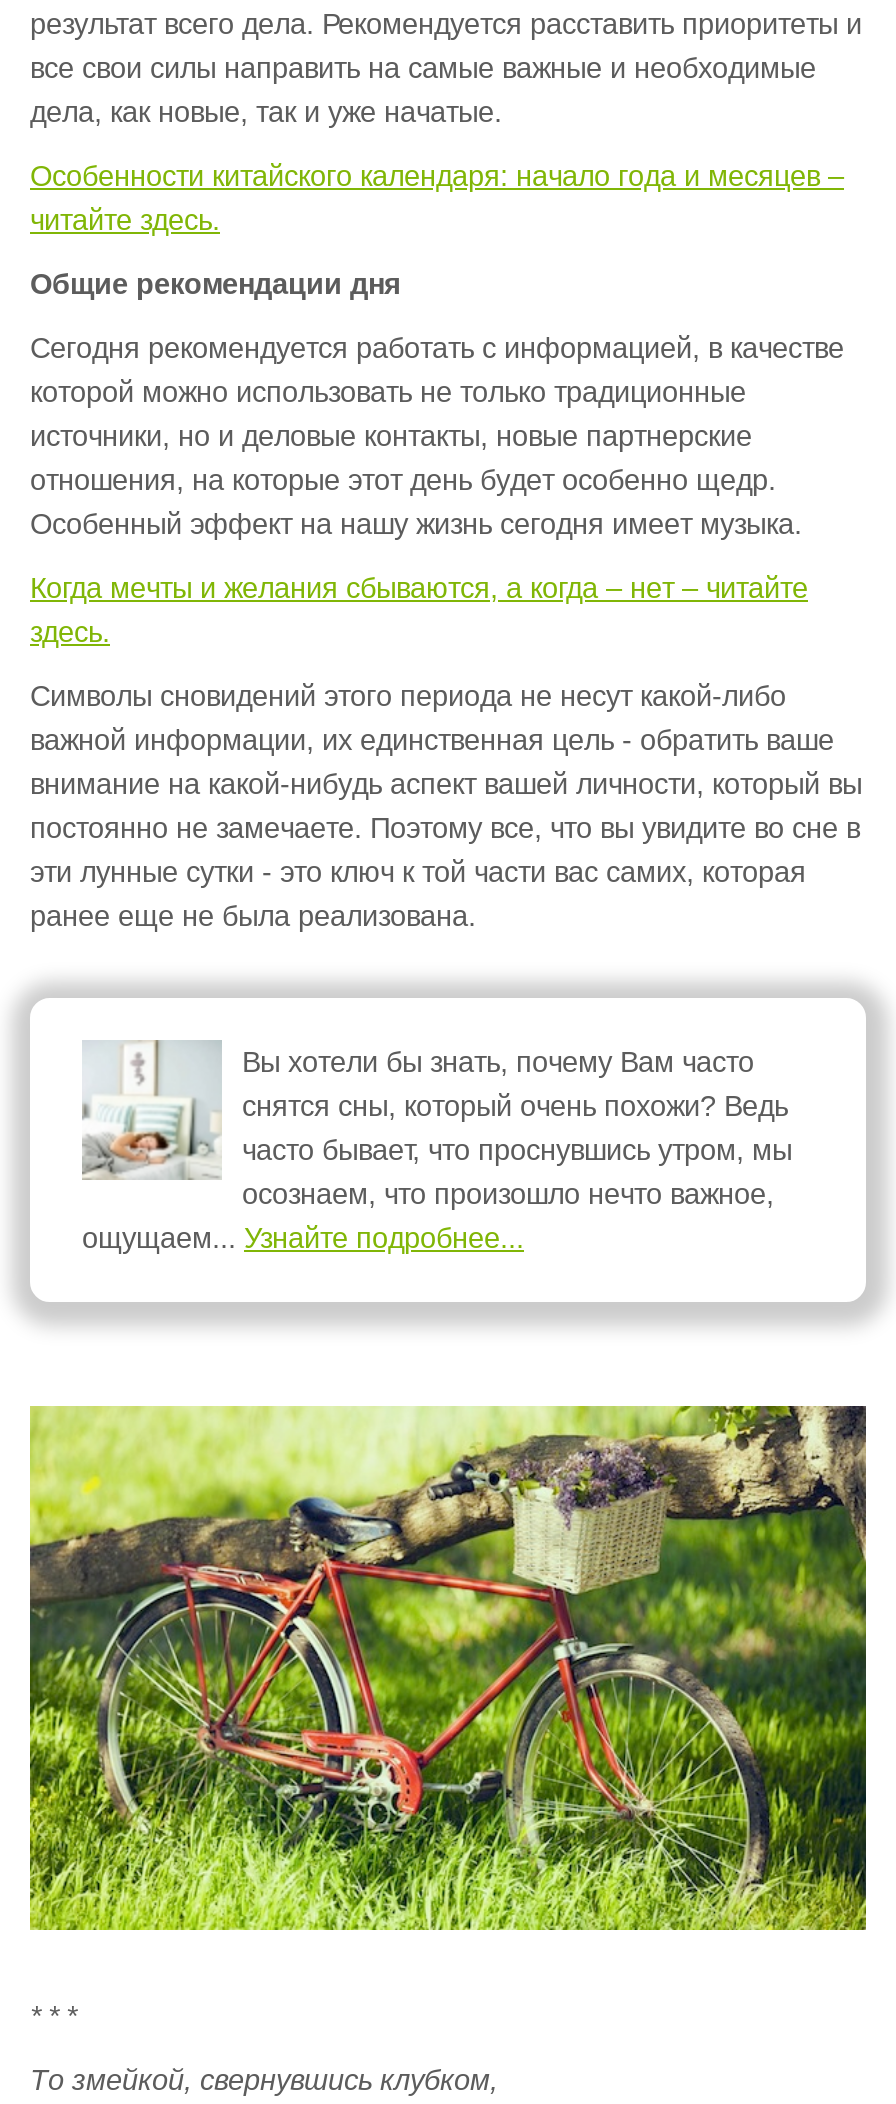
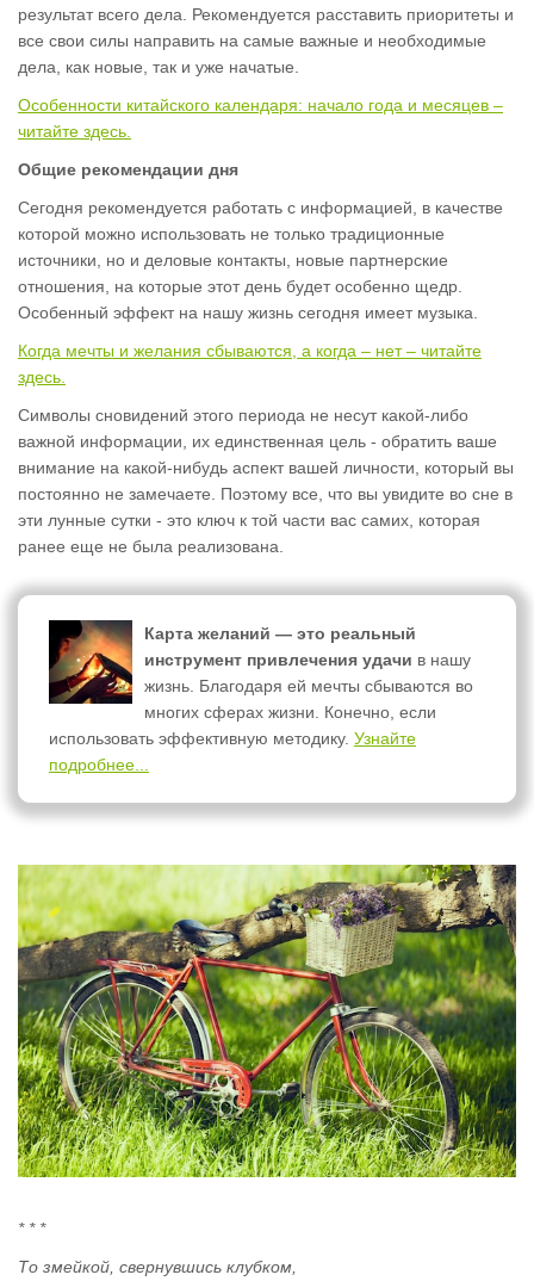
- [image]
- Вы хотели бы знать, почему Вам часто
- снятся сны, который очень похожи? Ведь
- часто бывает, что проснувшись утром, мы
- осознаем, что произошло нечто важное,
- ощущаем... Узнайте подробнее...
+ [image]
+ Карта желаний — это реальный
+ инструмент привлечения удачи в нашу
+ жизнь. Благодаря ей мечты сбываются во
+ многих сферах жизни. Конечно, если
+ использовать эффективную методику. Узнайте
+ подробнее...
